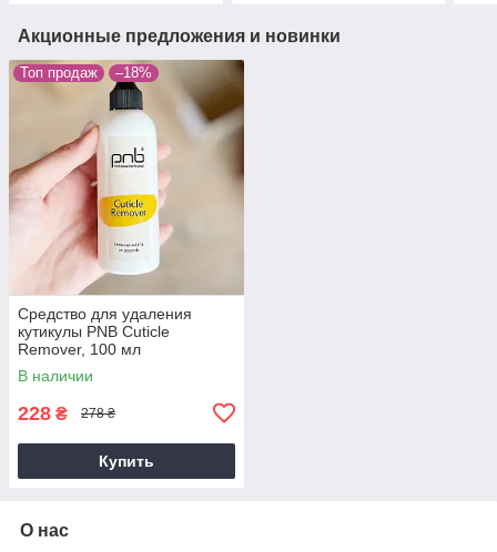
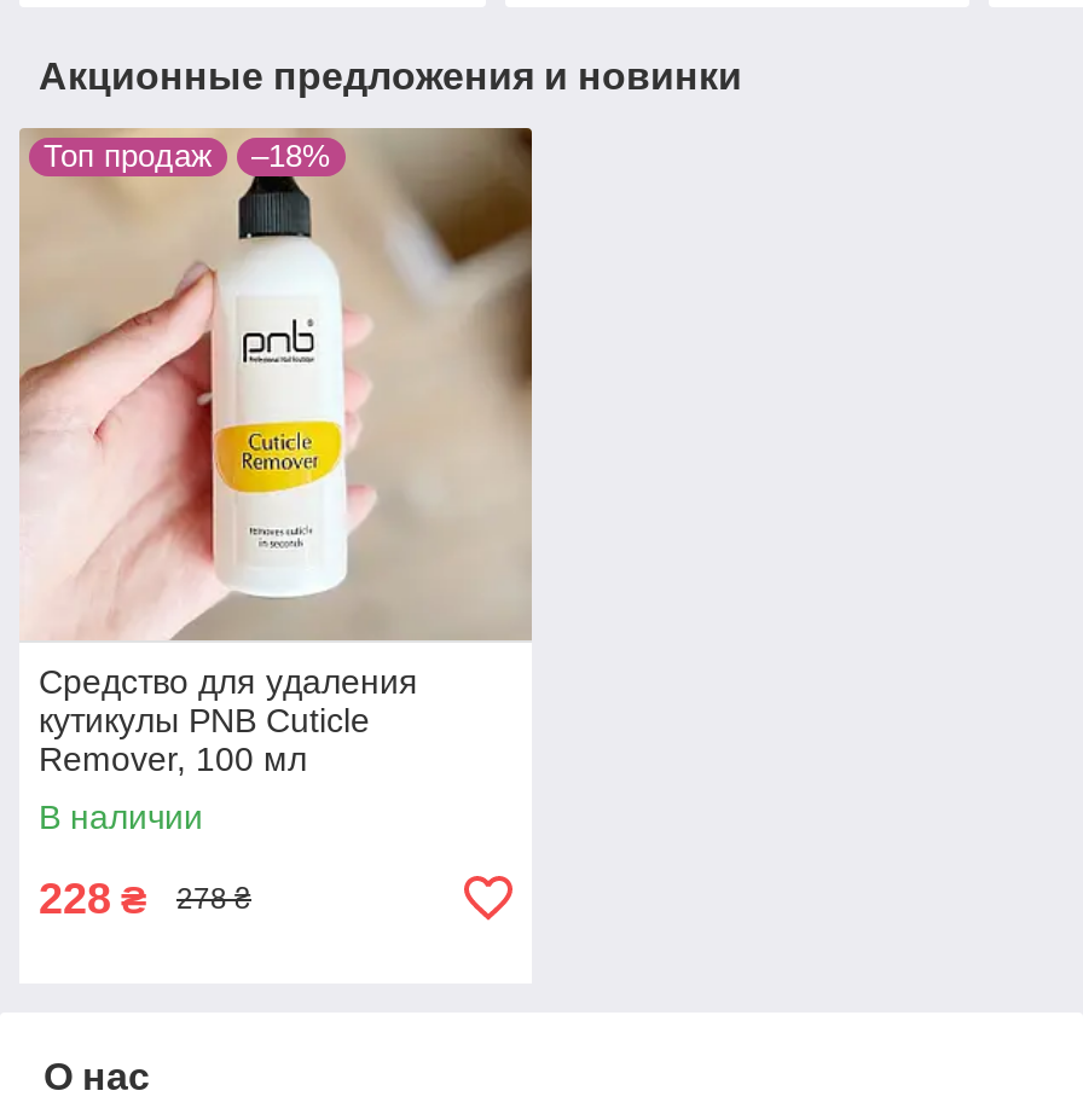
- Купить
